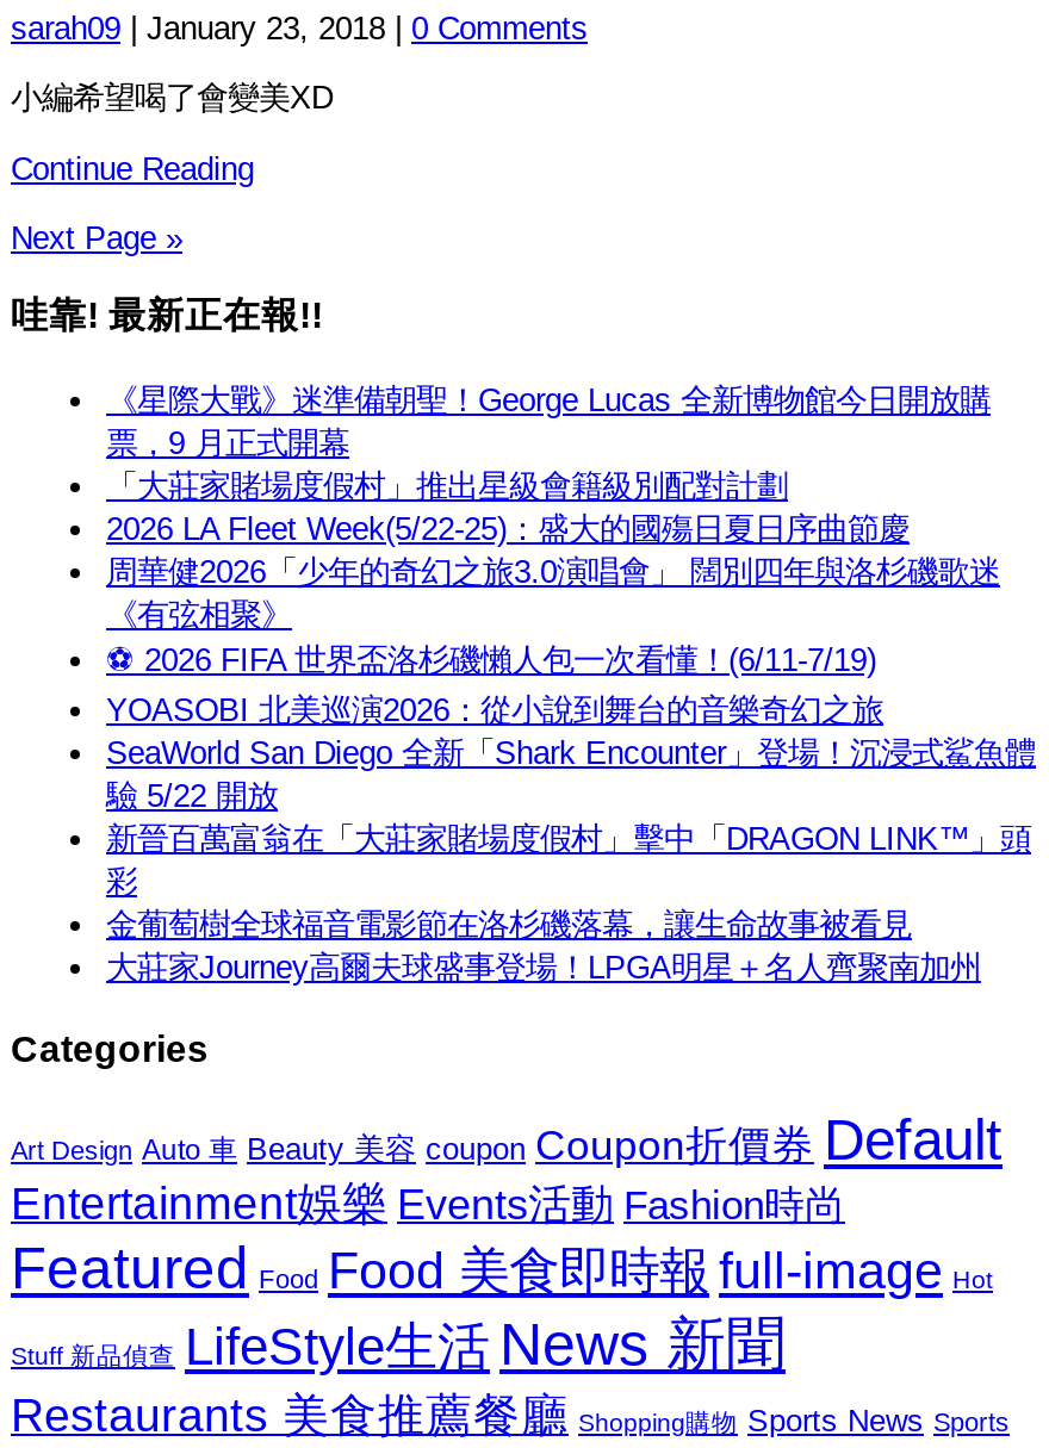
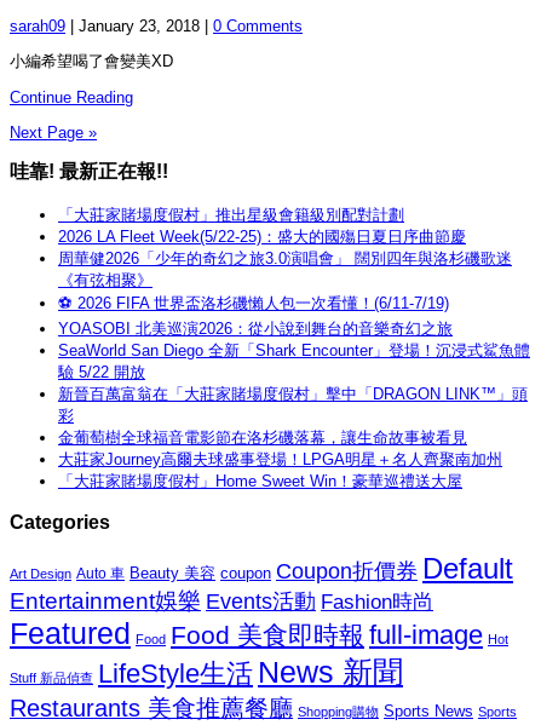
- 《星際大戰》迷準備朝聖！George Lucas 全新博物館今日開放購
- 票，9 月正式開幕

moved up: 「大莊家賭場度假村」推出星級會籍級別配對計劃 | 2026 LA Fleet Week(5/22-25)：盛大的國殤日夏日序曲節慶 | 周華健2026「少年的奇幻之旅3.0演唱會」 闊別四年與洛杉磯歌迷 | ... | 金葡萄樹全球福音電影節在洛杉磯落幕，讓生命故事被看見 | 大莊家Journey高爾夫球盛事登場！LPGA明星＋名人齊聚南加州

+ 「大莊家賭場度假村」Home Sweet Win！豪華巡禮送大屋
